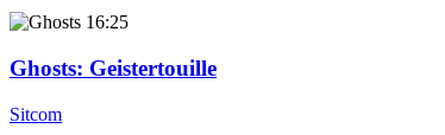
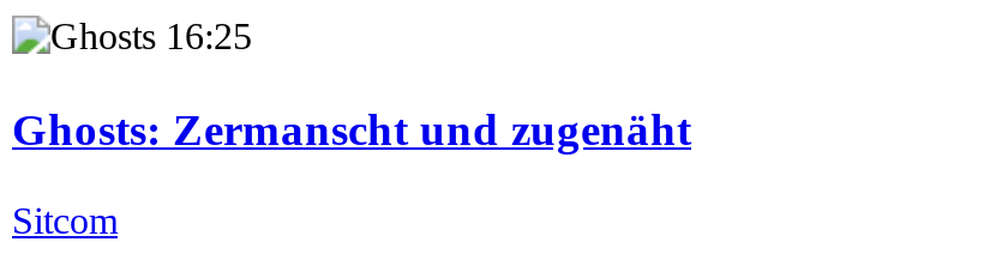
- Ghosts: Geistertouille
+ Ghosts: Zermanscht und zugenäht
